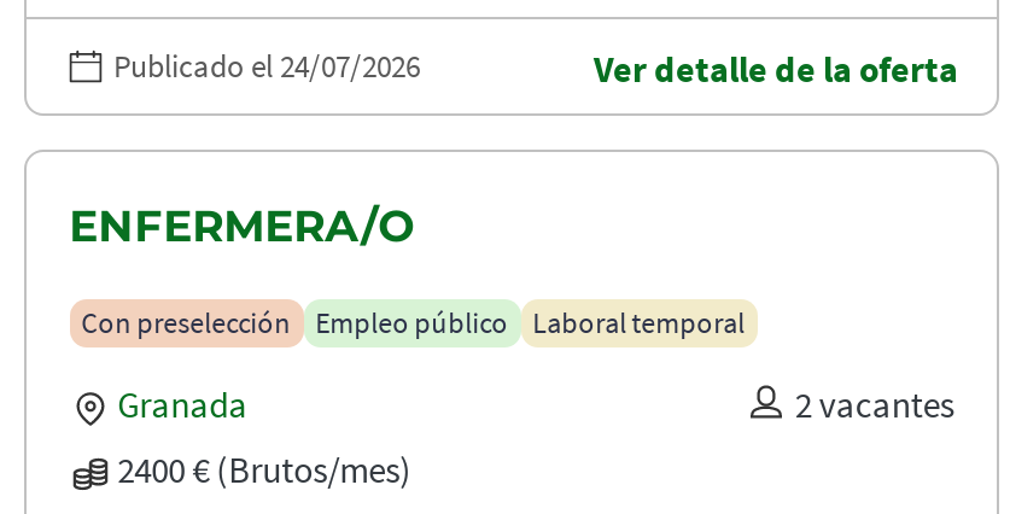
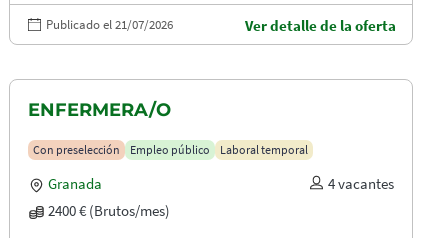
- Publicado el 24/07/2026
+ Publicado el 21/07/2026

- 2 vacantes
+ 4 vacantes
